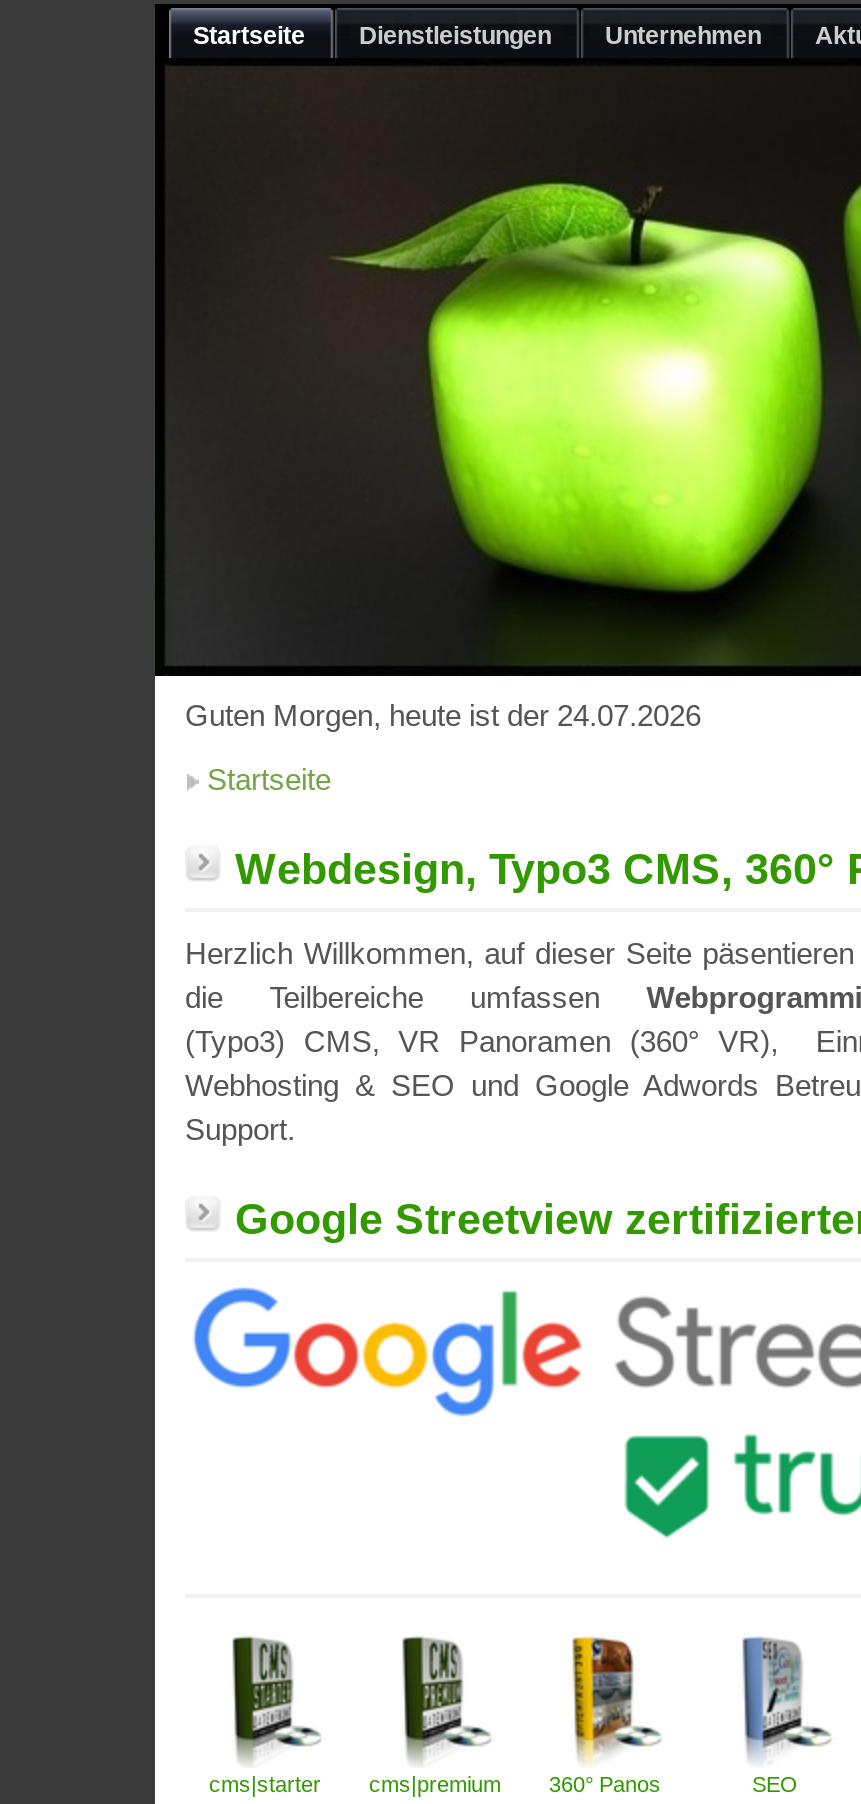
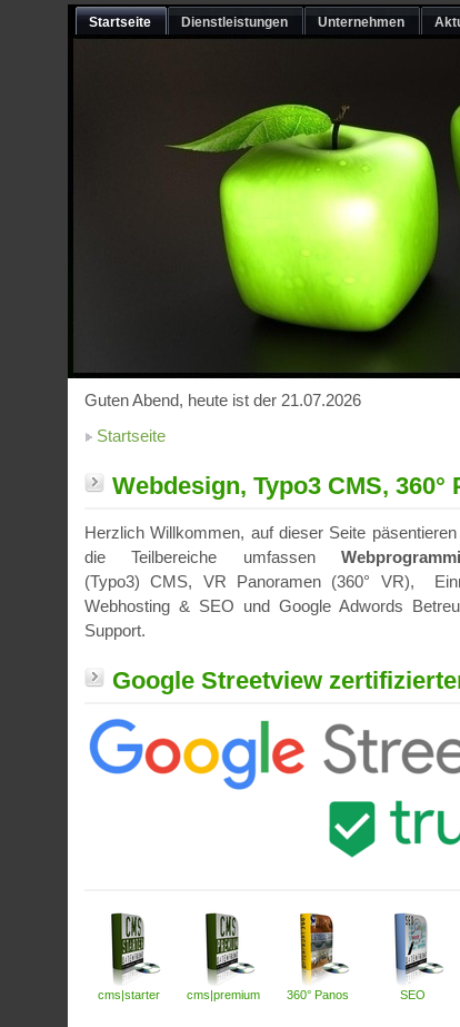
- Guten Morgen, heute ist der 24.07.2026
+ Guten Abend, heute ist der 21.07.2026
